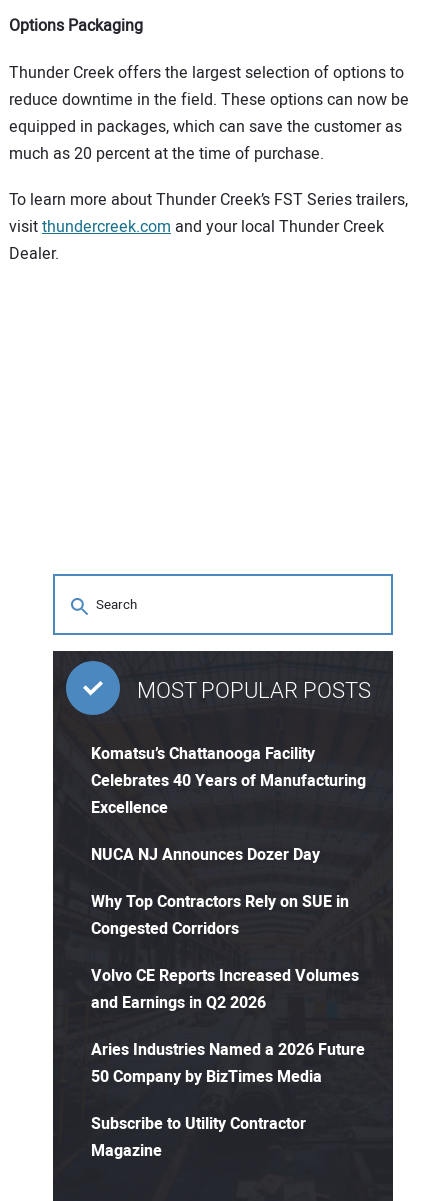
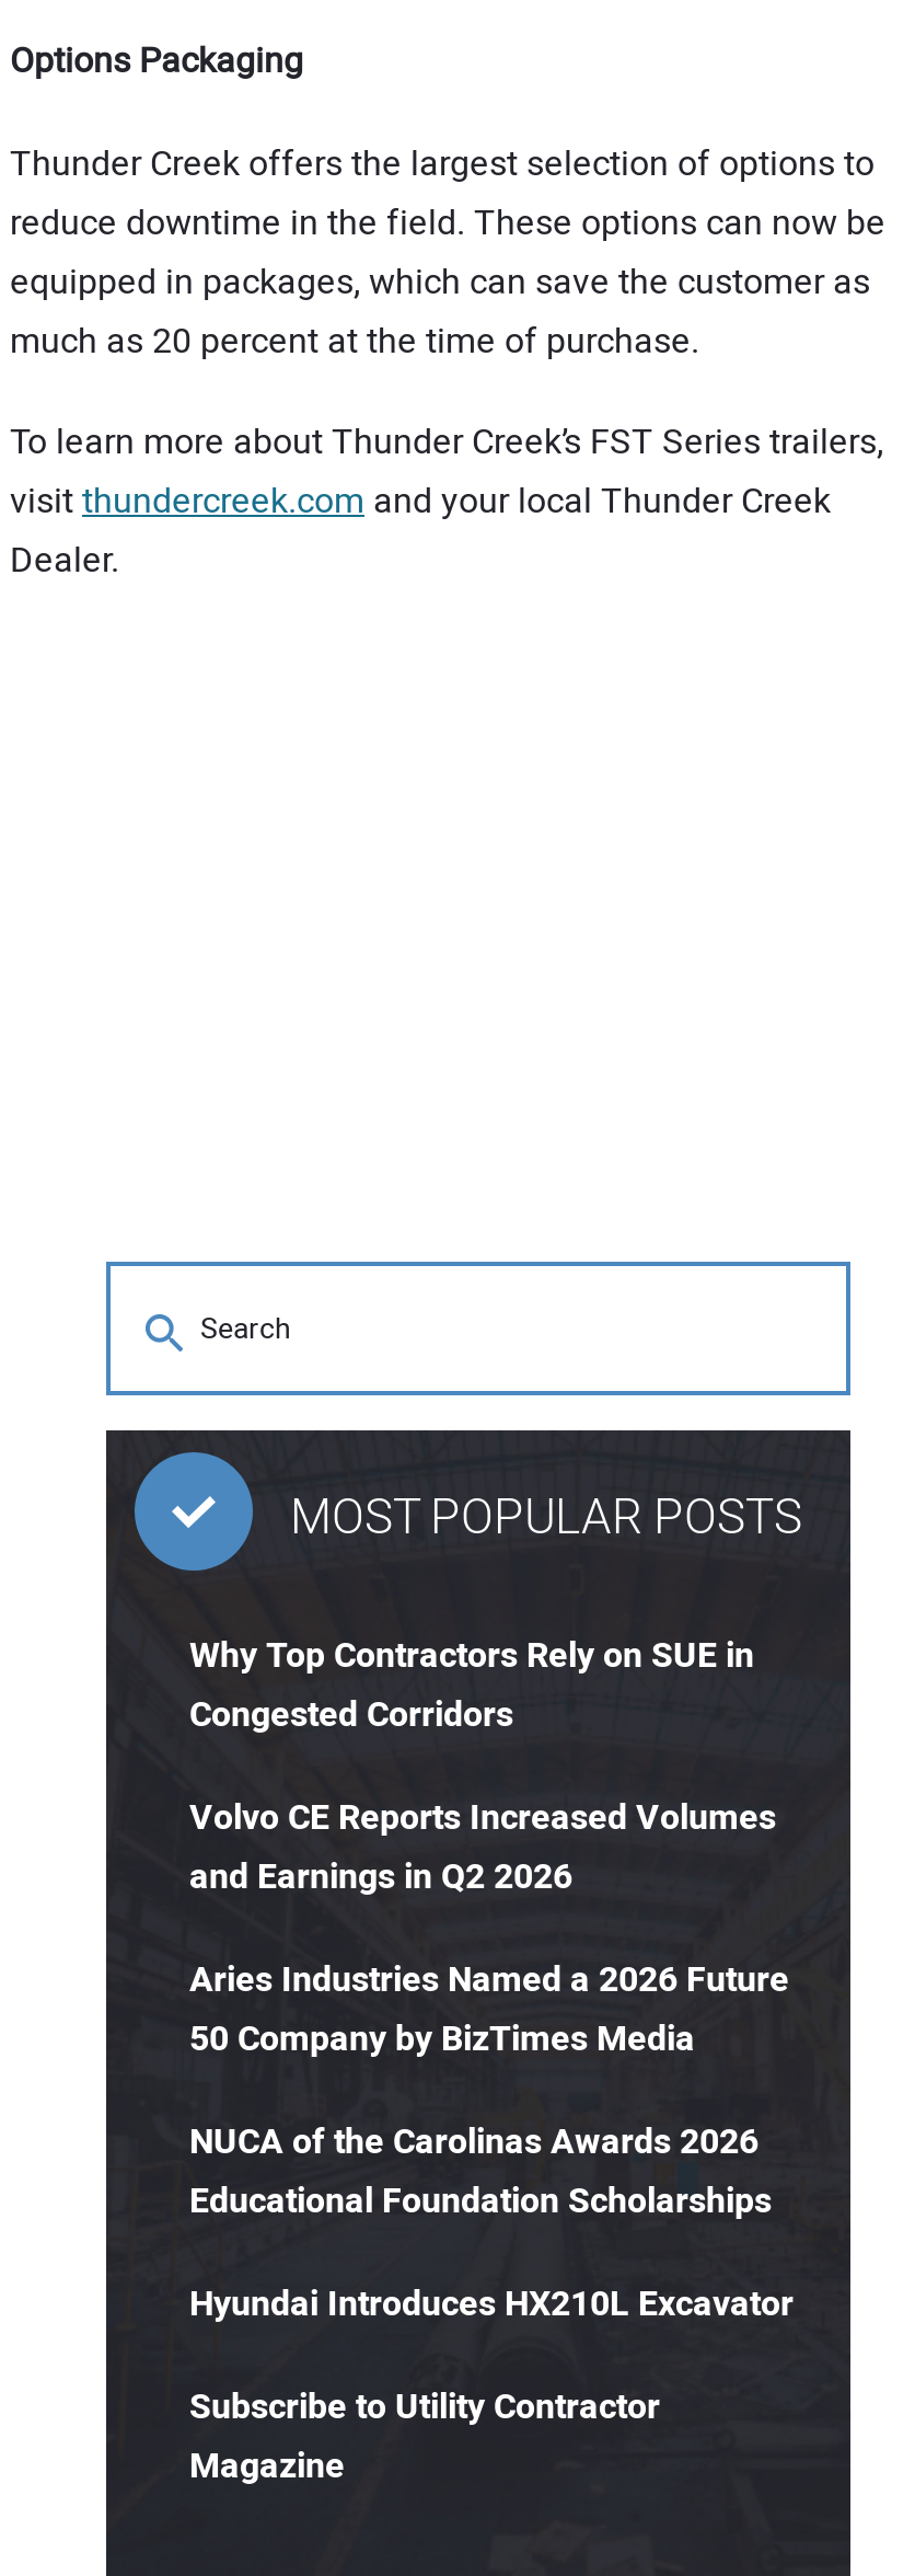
- Komatsu’s Chattanooga Facility
- Celebrates 40 Years of Manufacturing
- Excellence
- NUCA NJ Announces Dozer Day

moved up: [image] | Why Top Contractors Rely on SUE in | Congested Corridors | Volvo CE Reports Increased Volumes | and Earnings in Q2 2026 | Aries Industries Named a 2026 Future | 50 Company by BizTimes Media

+ NUCA of the Carolinas Awards 2026
+ Educational Foundation Scholarships
+ Hyundai Introduces HX210L Excavator
